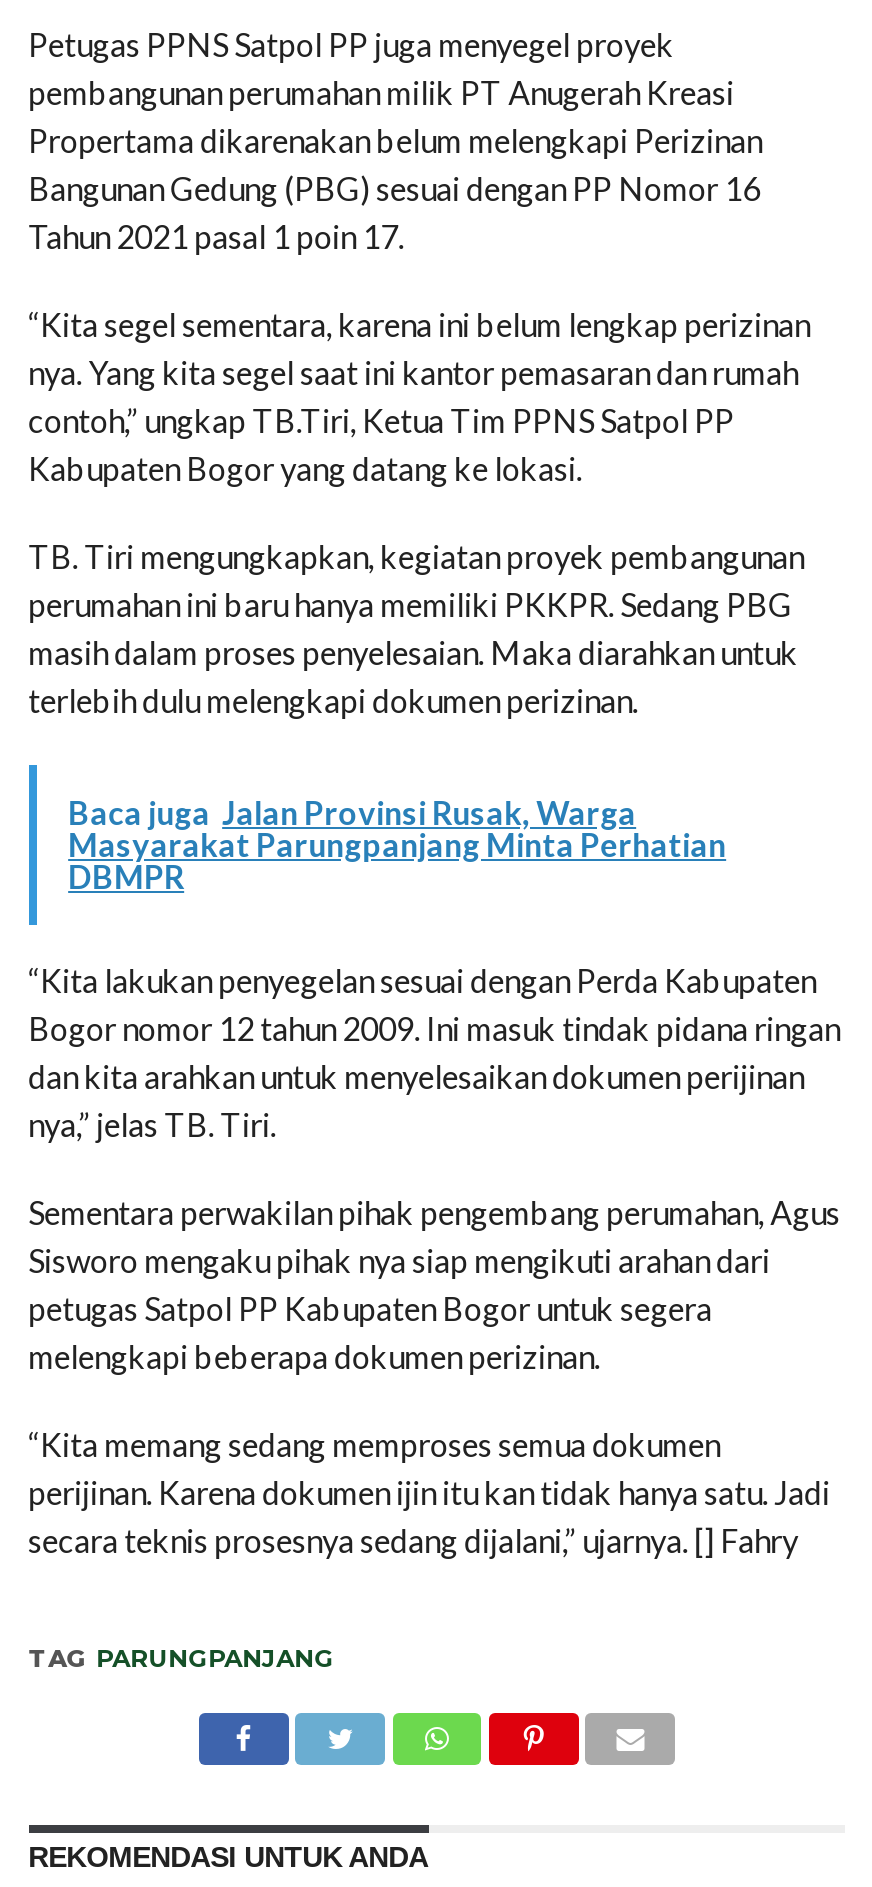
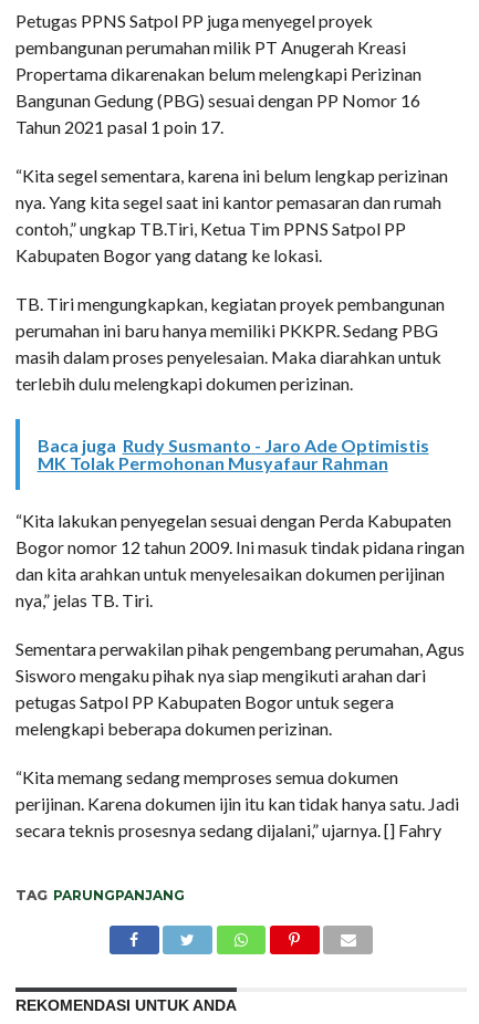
- Baca juga Jalan Provinsi Rusak, Warga
- Masyarakat Parungpanjang Minta Perhatian
- DBMPR
+ Baca juga Rudy Susmanto - Jaro Ade Optimistis
+ MK Tolak Permohonan Musyafaur Rahman
